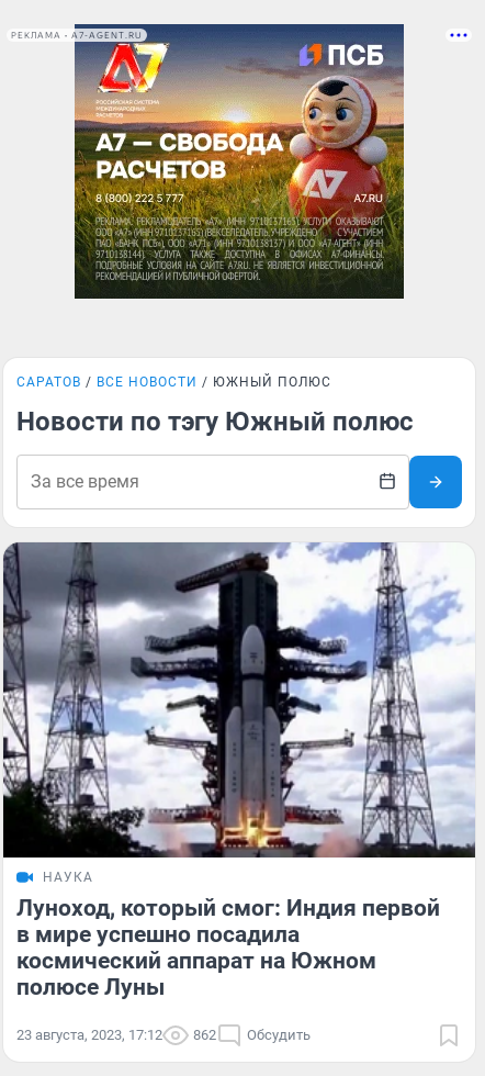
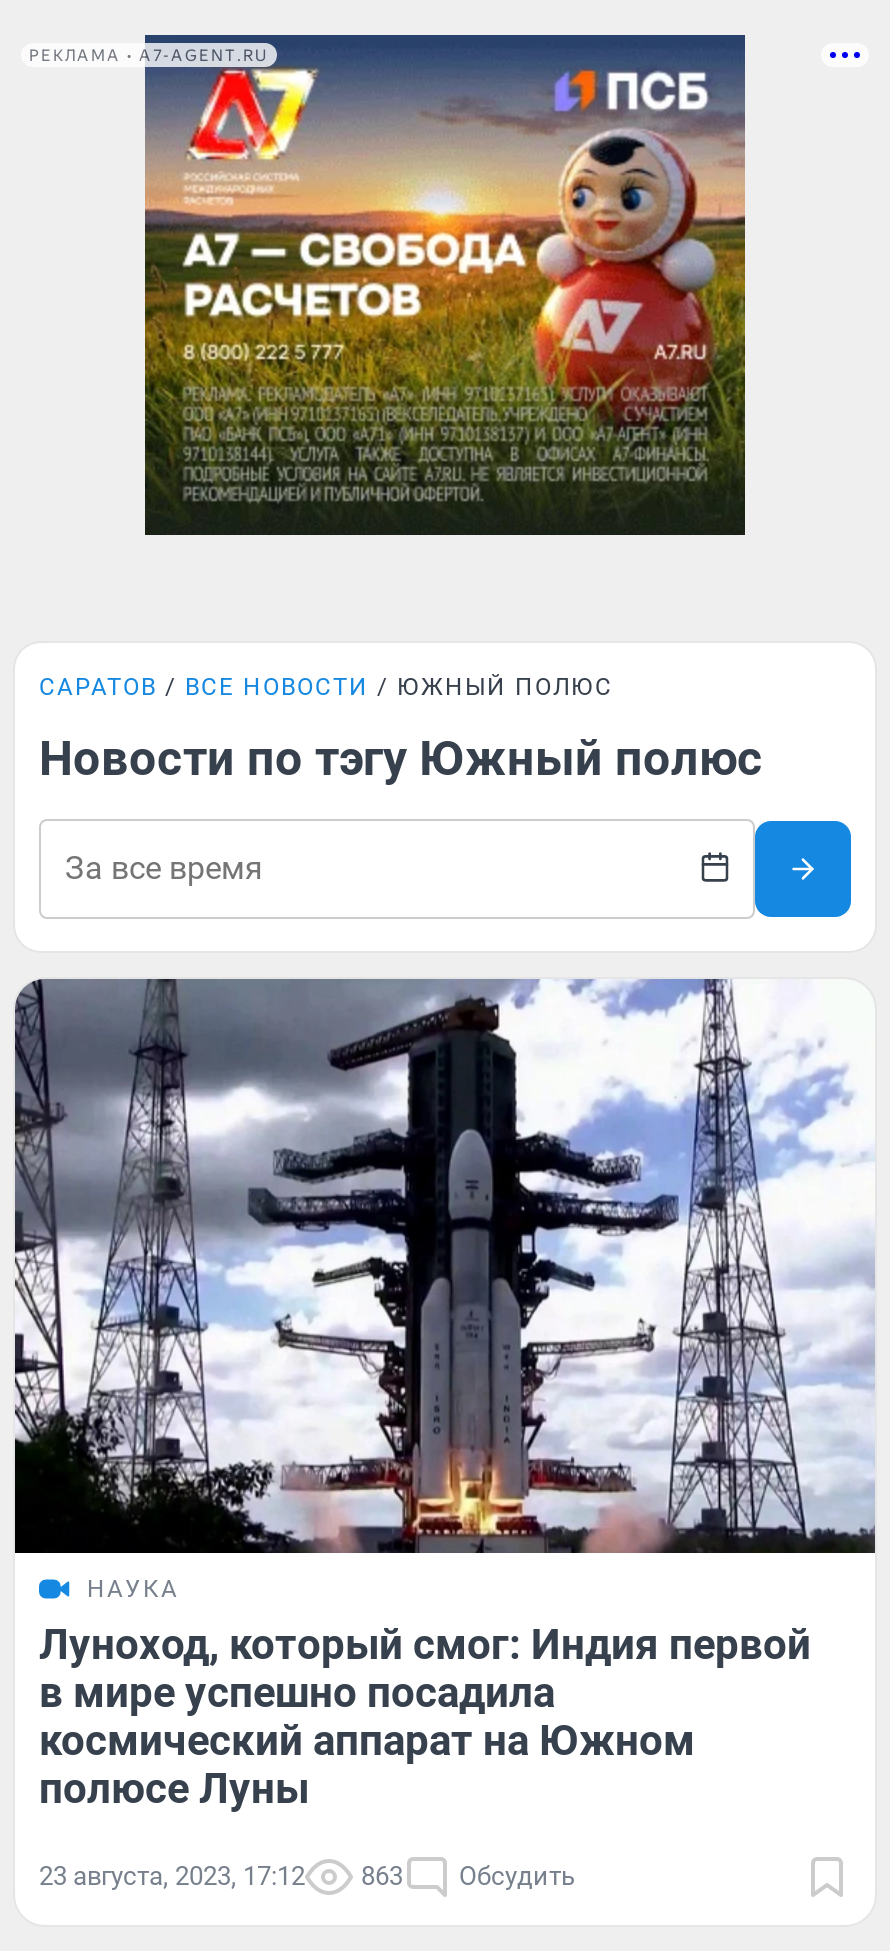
- 23 августа, 2023, 17:12 862 Обсудить
+ 23 августа, 2023, 17:12 863 Обсудить
